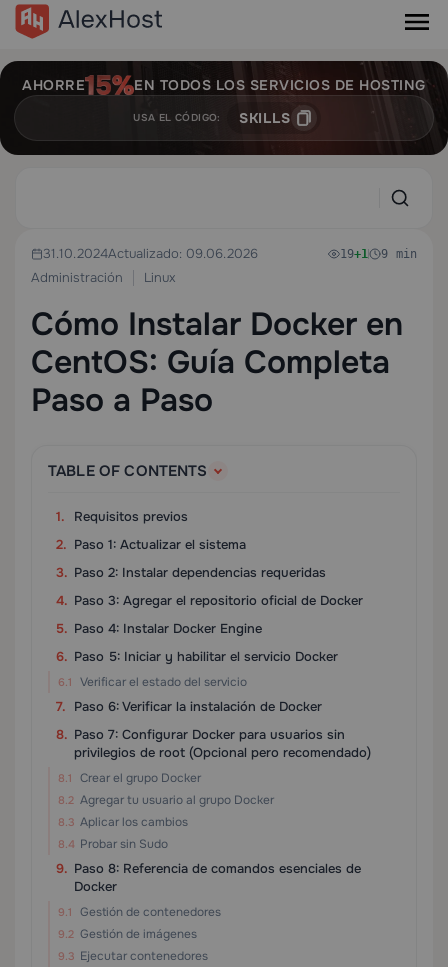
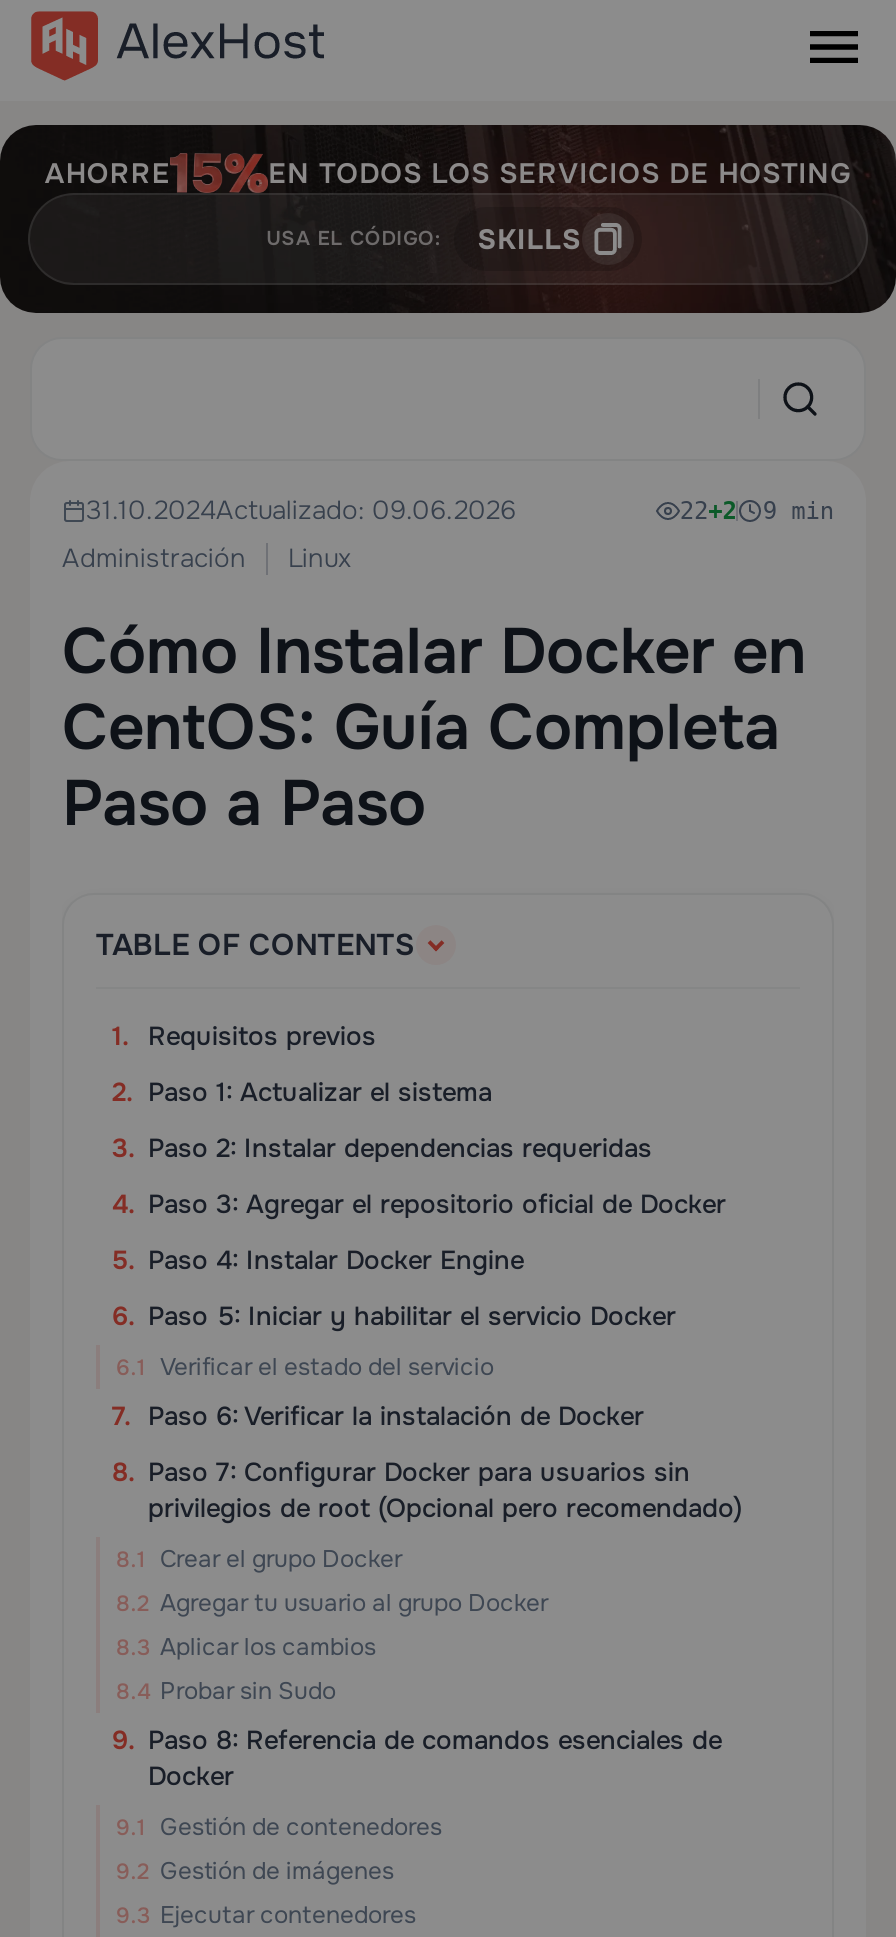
- 19+1 9 min
+ 22+2 9 min
